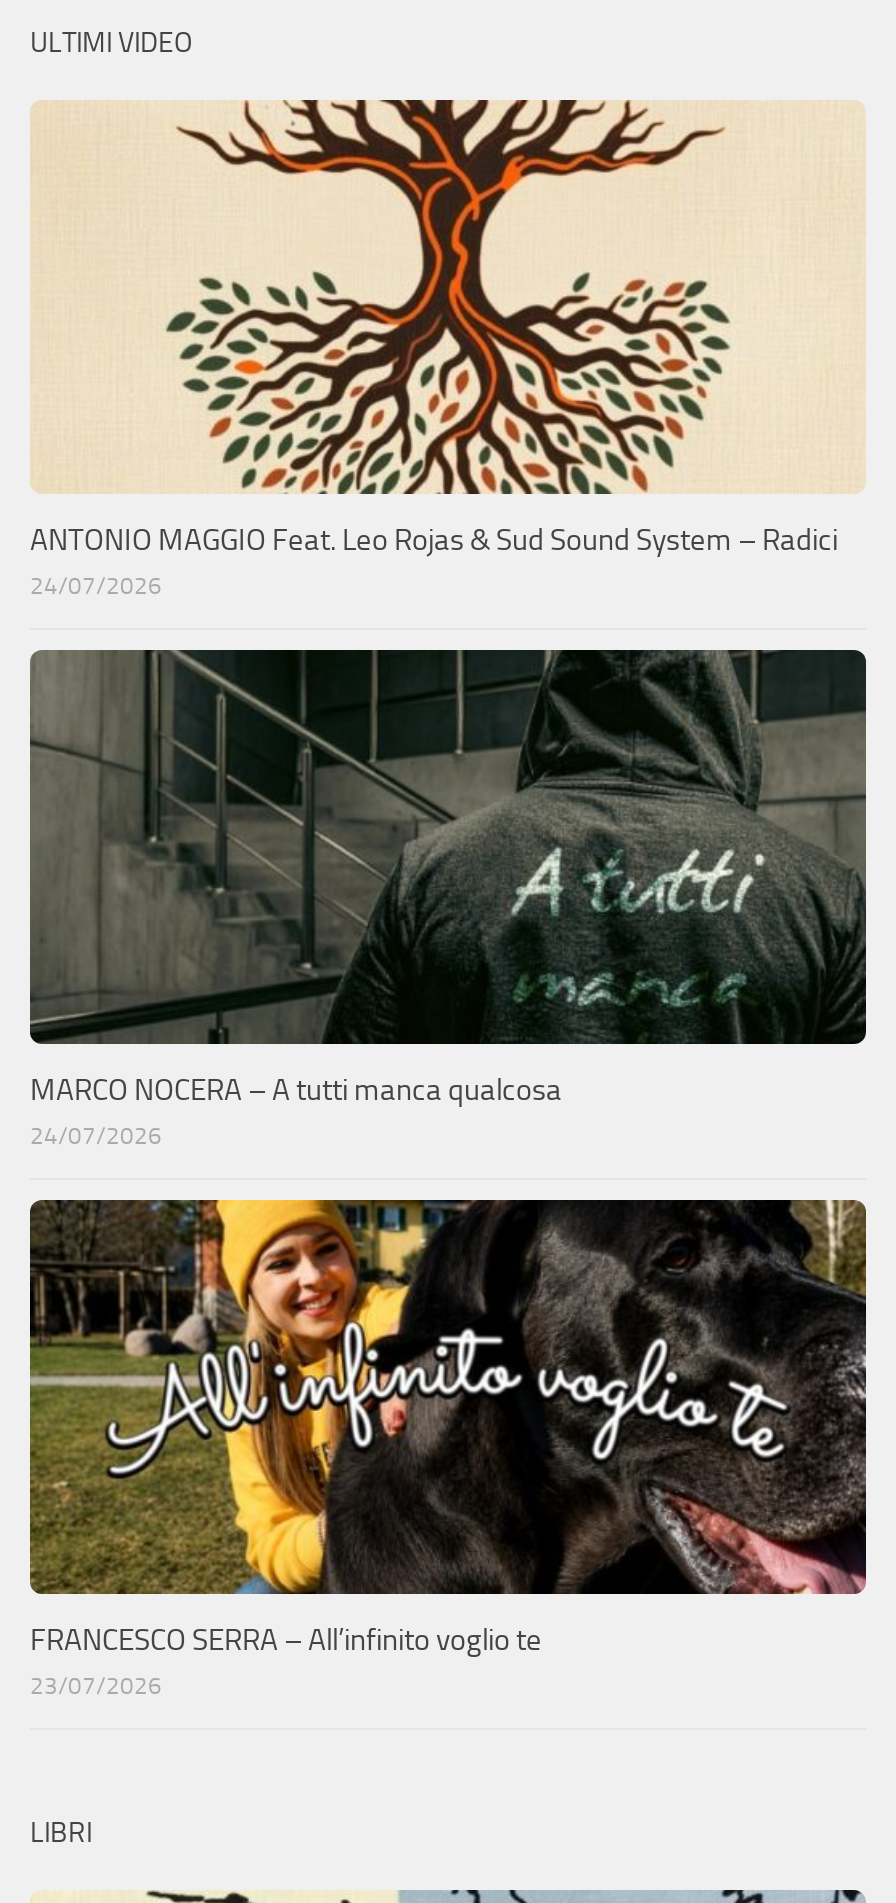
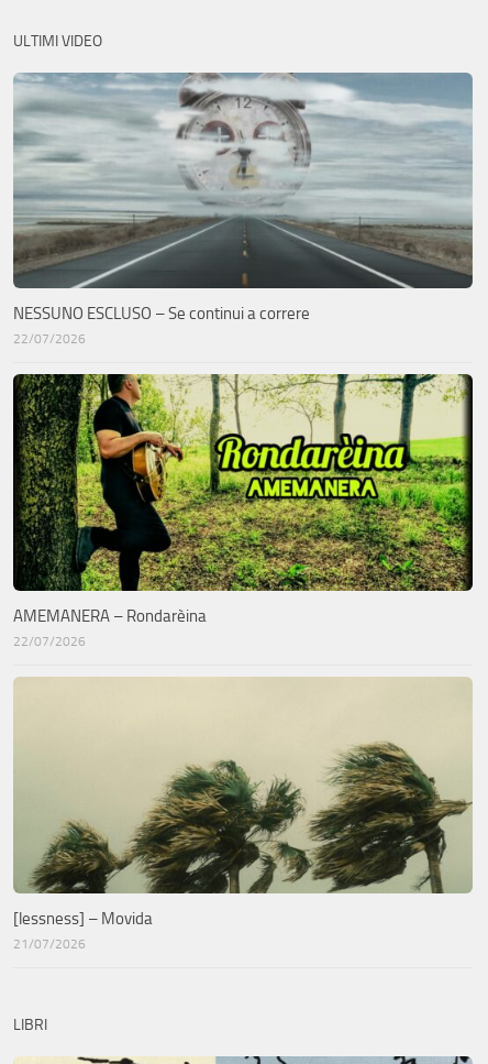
- [image]
- ANTONIO MAGGIO Feat. Leo Rojas & Sud Sound System – Radici
- 24/07/2026
+ [image]
+ NESSUNO ESCLUSO – Se continui a correre
+ 22/07/2026

- [image]
- MARCO NOCERA – A tutti manca qualcosa
- 24/07/2026
+ [image]
+ AMEMANERA – Rondarèina
+ 22/07/2026

- [image]
- FRANCESCO SERRA – All’infinito voglio te
- 23/07/2026
+ [image]
+ [lessness] – Movida
+ 21/07/2026
